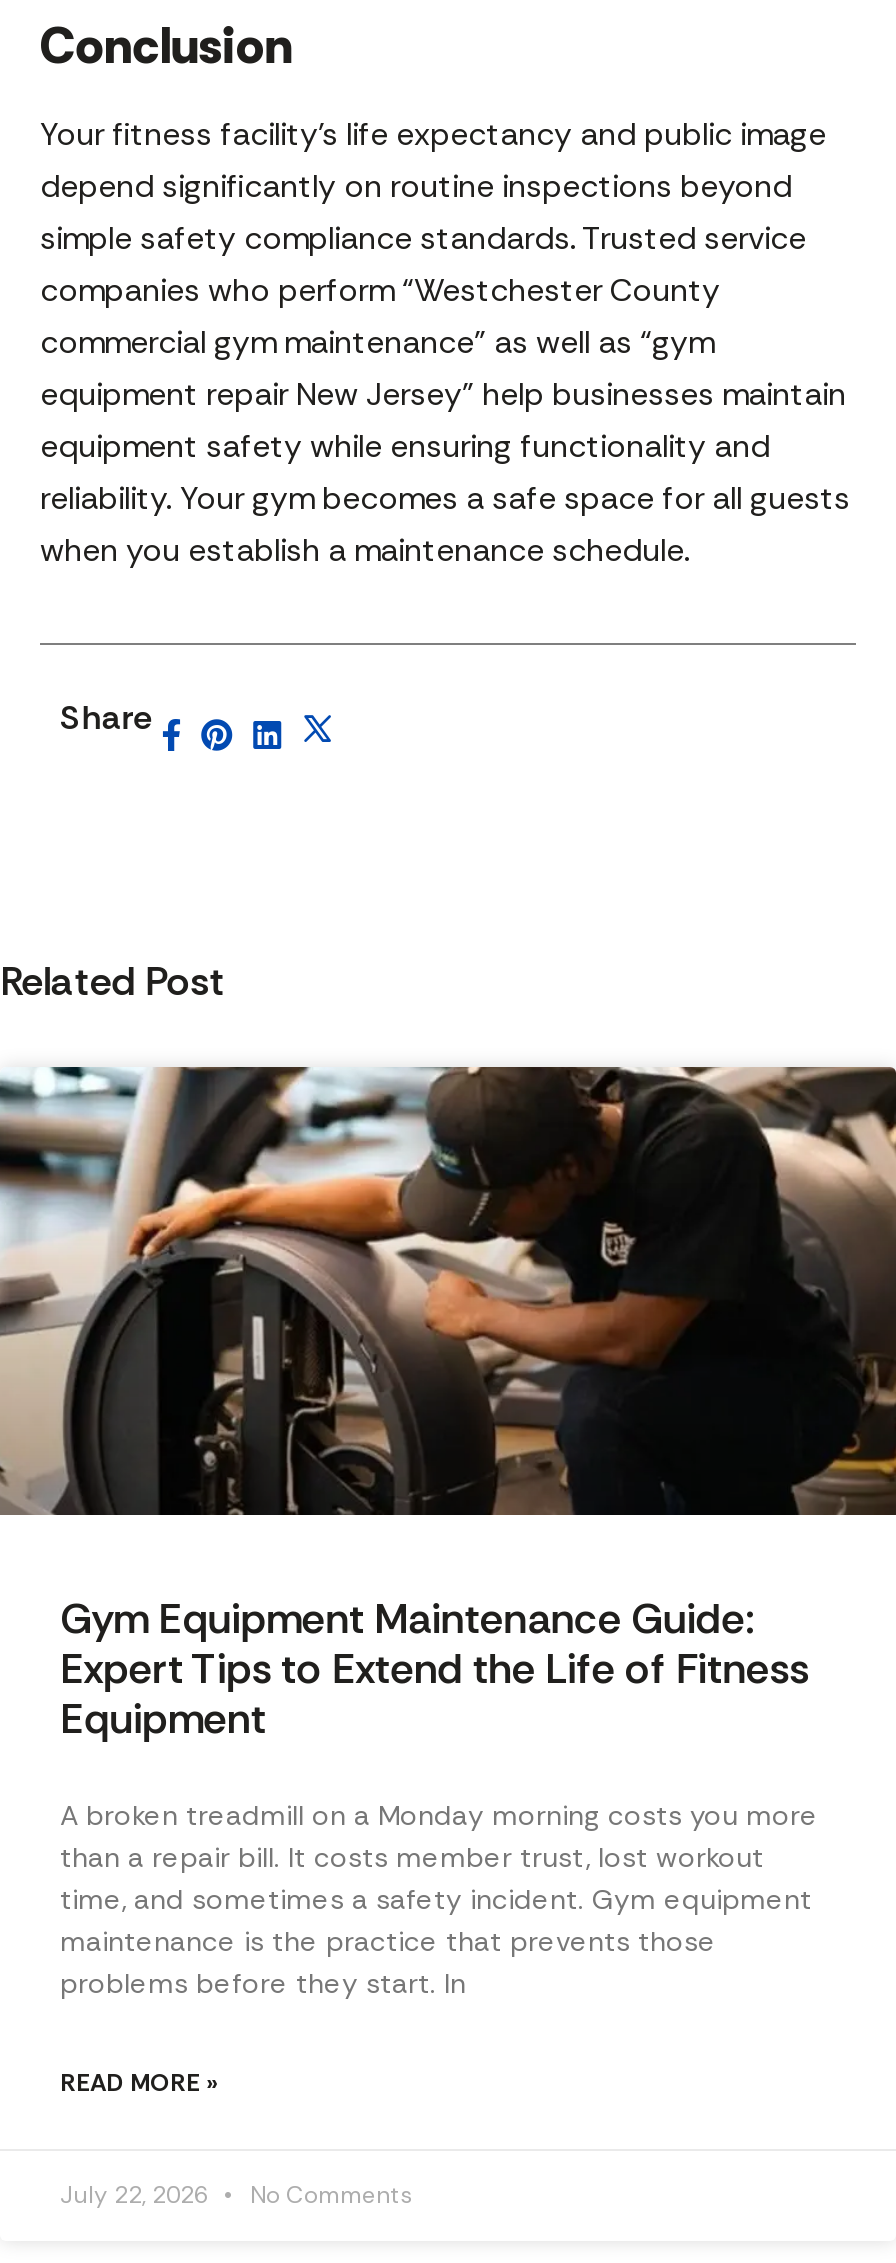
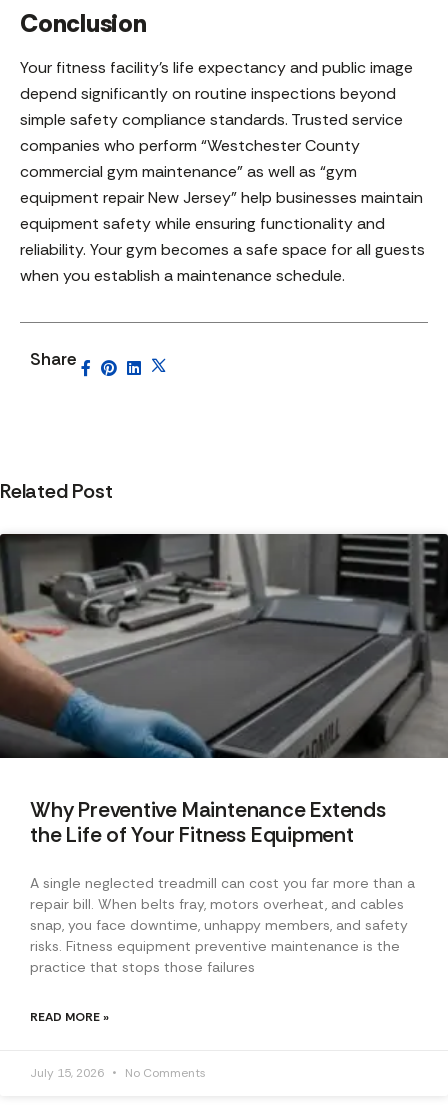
- [image]
- Gym Equipment Maintenance Guide:
- Expert Tips to Extend the Life of Fitness
- Equipment
+ [image]
+ Why Preventive Maintenance Extends
+ the Life of Your Fitness Equipment

- A broken treadmill on a Monday morning costs you more
- than a repair bill. It costs member trust, lost workout
- time, and sometimes a safety incident. Gym equipment
- maintenance is the practice that prevents those
- problems before they start. In
+ A single neglected treadmill can cost you far more than a
+ repair bill. When belts fray, motors overheat, and cables
+ snap, you face downtime, unhappy members, and safety
+ risks. Fitness equipment preventive maintenance is the
+ practice that stops those failures

- July 22, 2026 No Comments
+ July 15, 2026 No Comments
